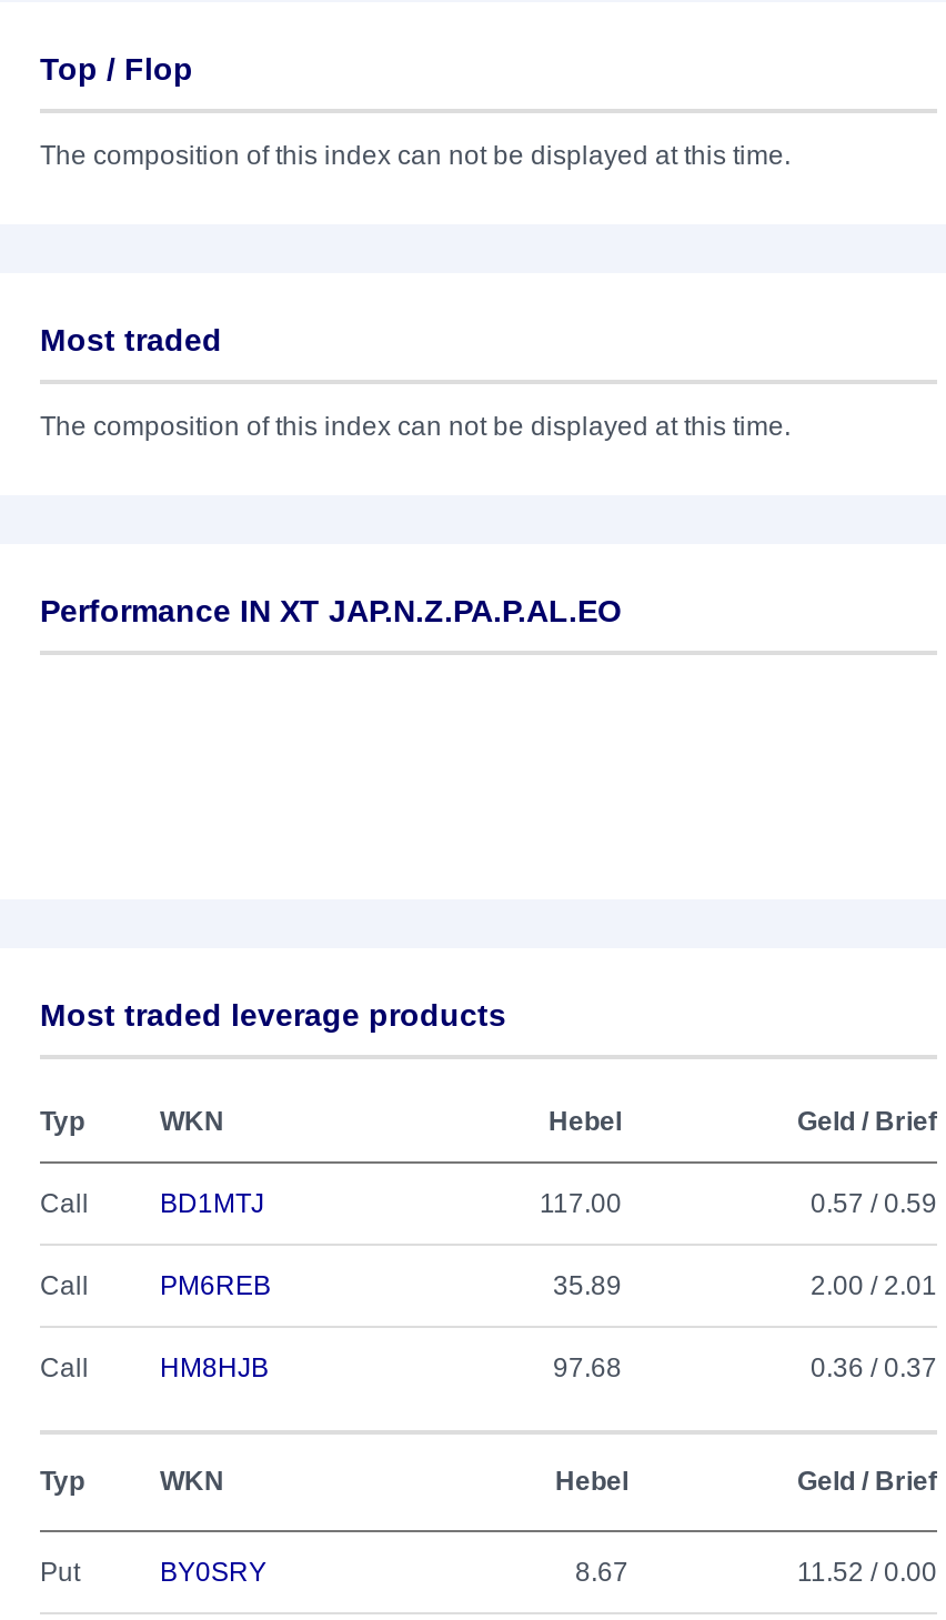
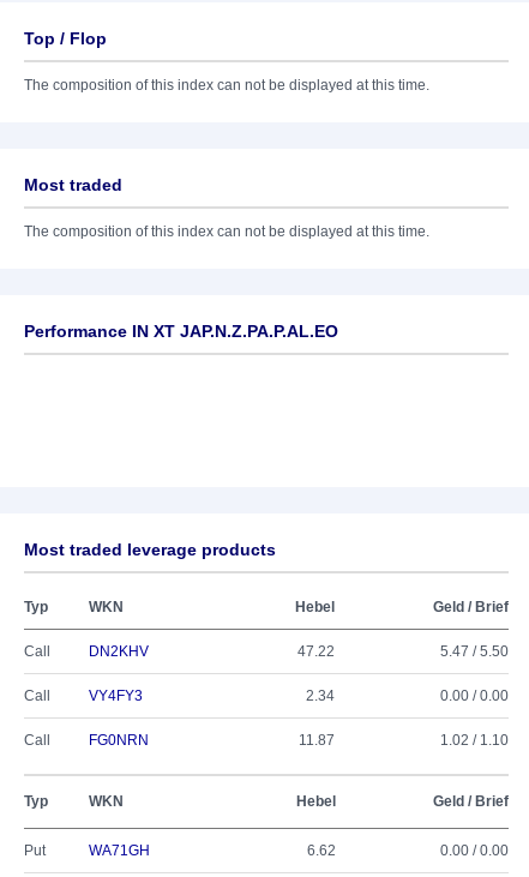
- BD1MTJ
- 117.00
- 0.57 / 0.59
+ DN2KHV
+ 47.22
+ 5.47 / 5.50

- PM6REB
- 35.89
- 2.00 / 2.01
+ VY4FY3
+ 2.34
+ 0.00 / 0.00

- HM8HJB
- 97.68
- 0.36 / 0.37
+ FG0NRN
+ 11.87
+ 1.02 / 1.10

- BY0SRY
- 8.67
- 11.52 / 0.00
+ WA71GH
+ 6.62
+ 0.00 / 0.00
